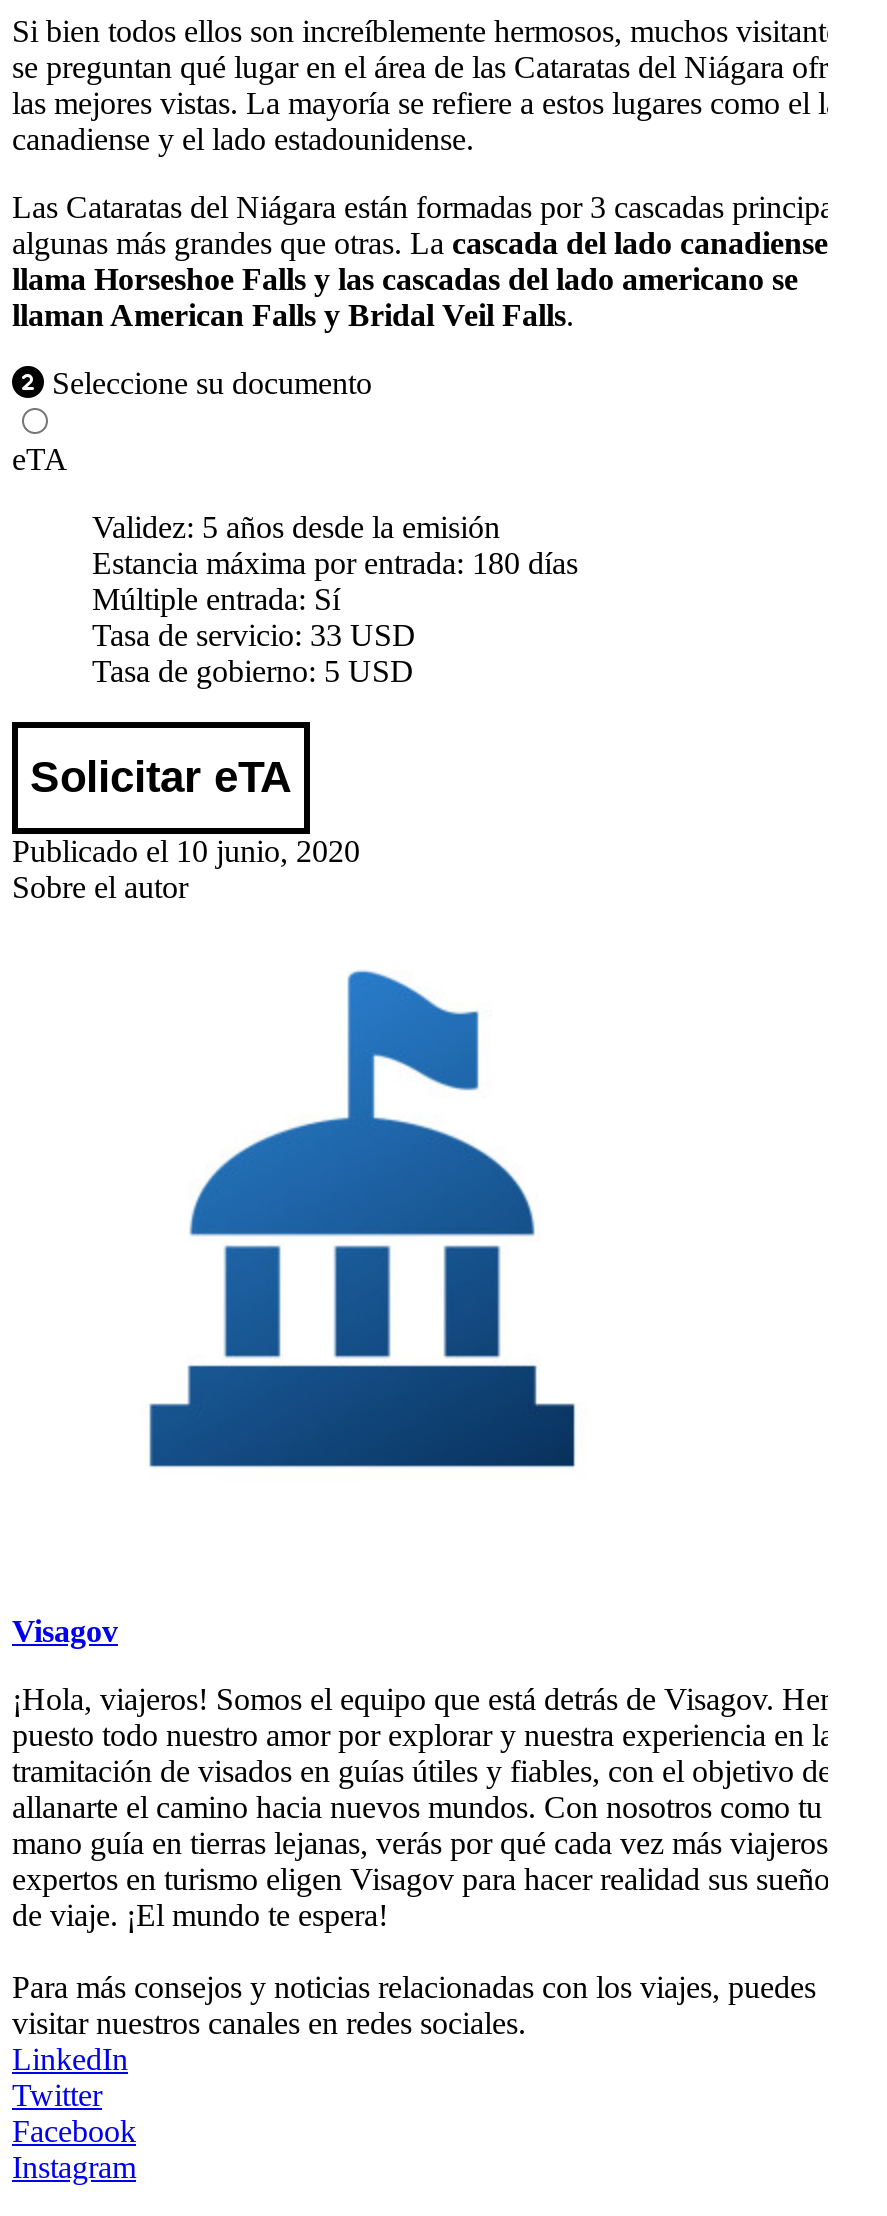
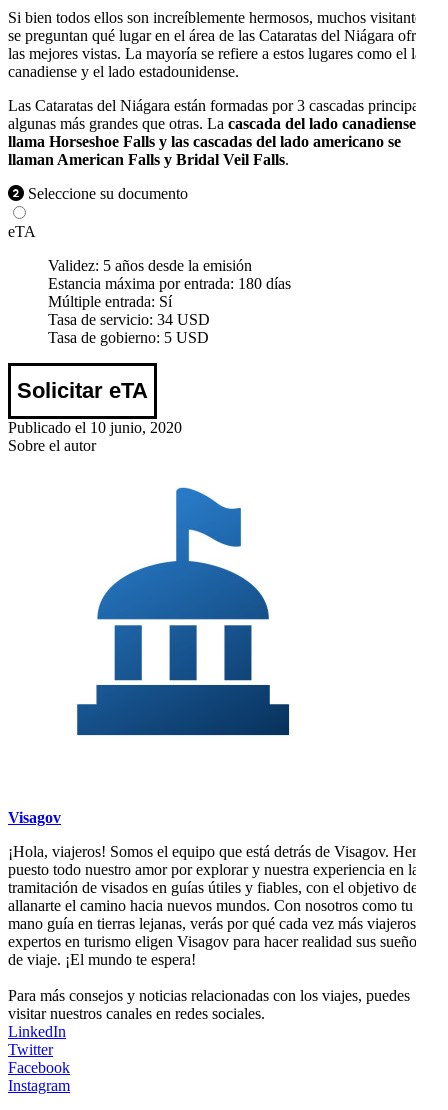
- Tasa de servicio: 33 USD
+ Tasa de servicio: 34 USD
